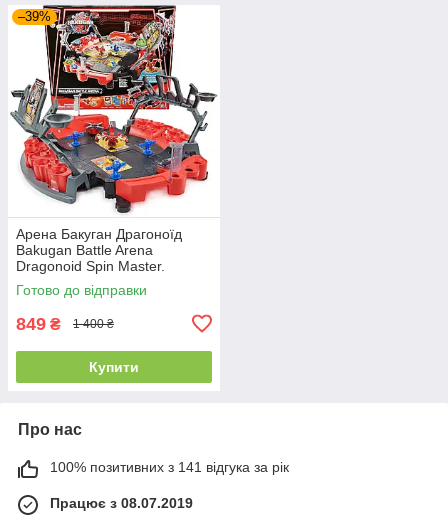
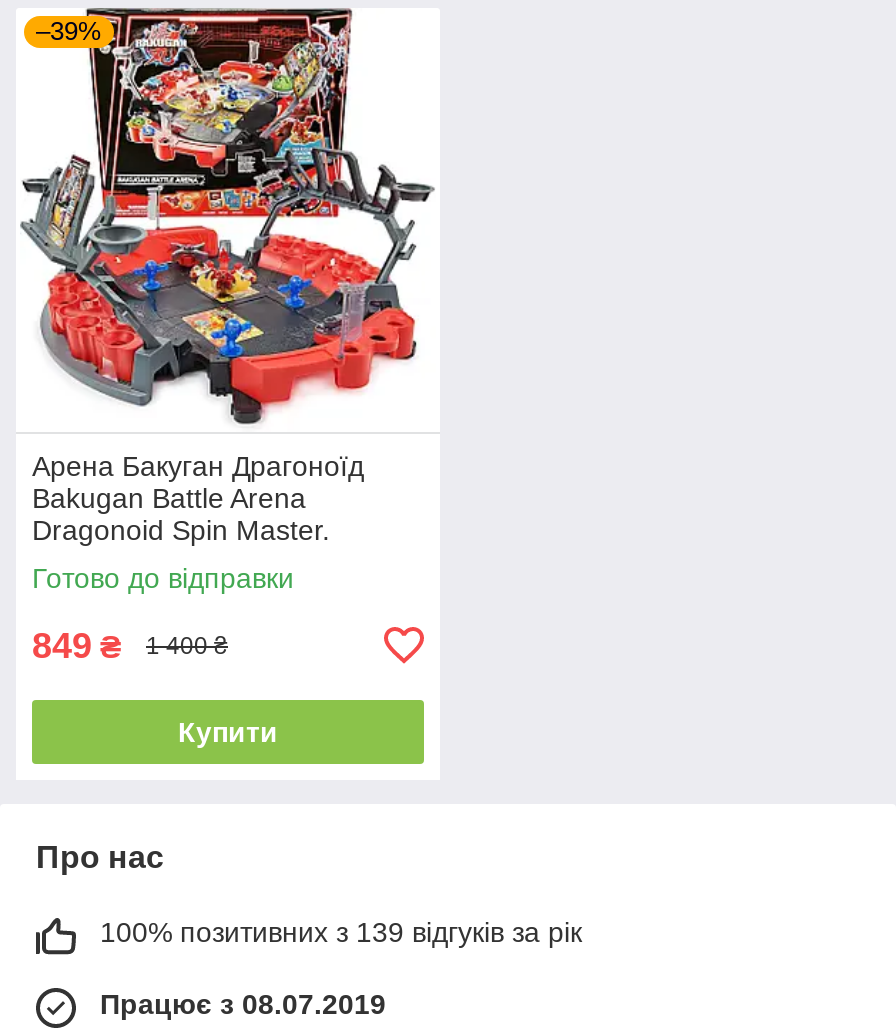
- 100% позитивних з 141 відгука за рік
+ 100% позитивних з 139 відгуків за рік
